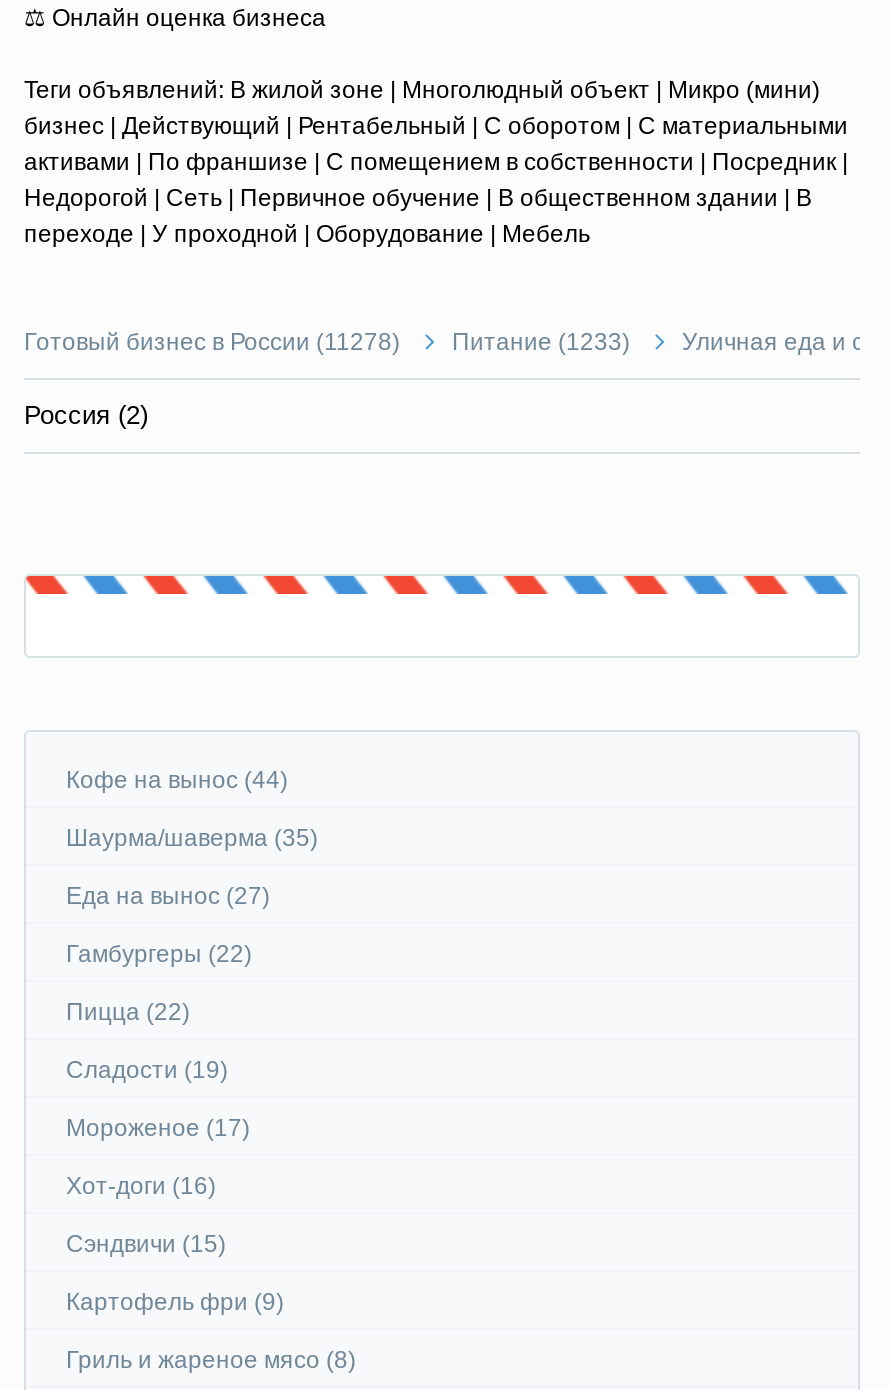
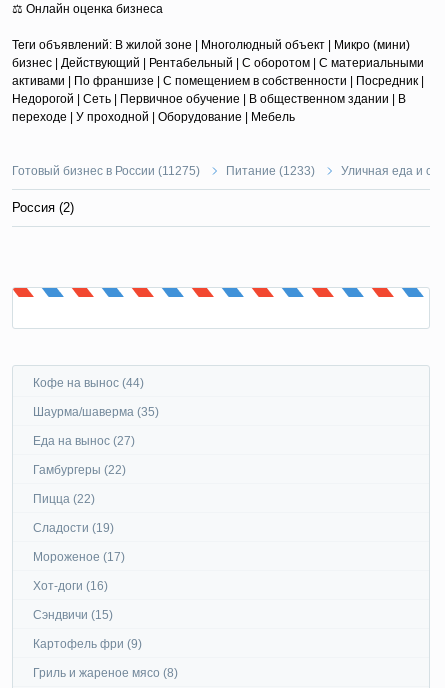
- Готовый бизнес в России (11278)
+ Готовый бизнес в России (11275)
